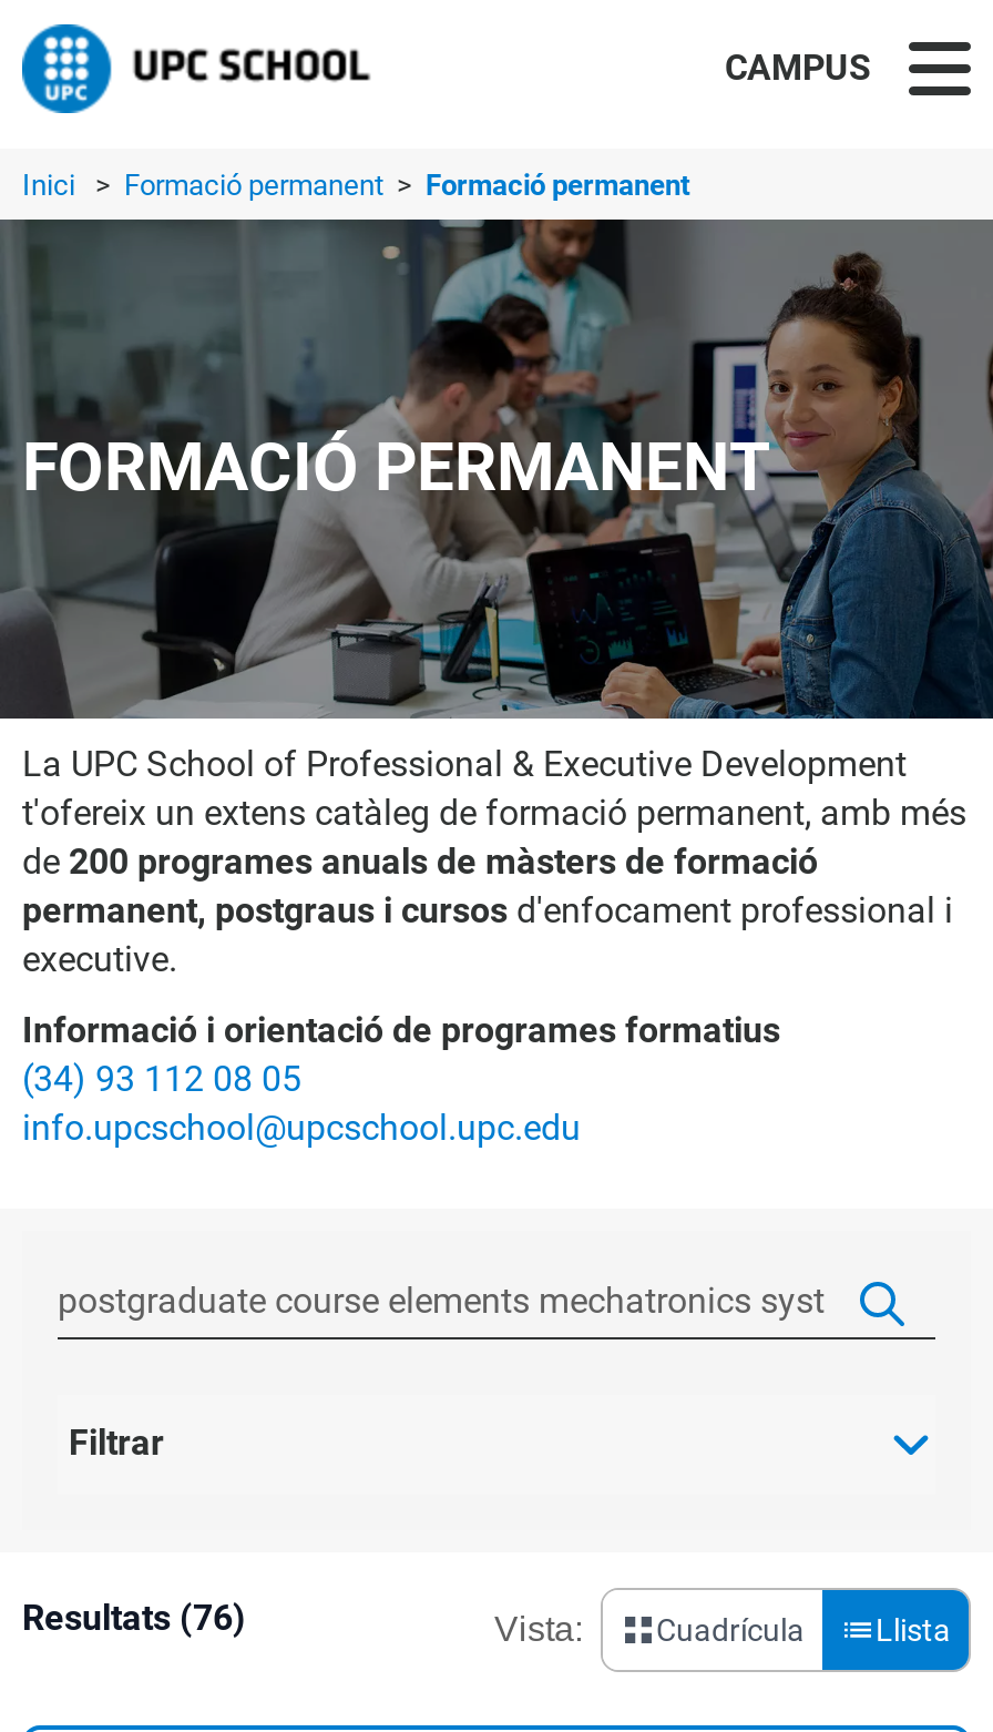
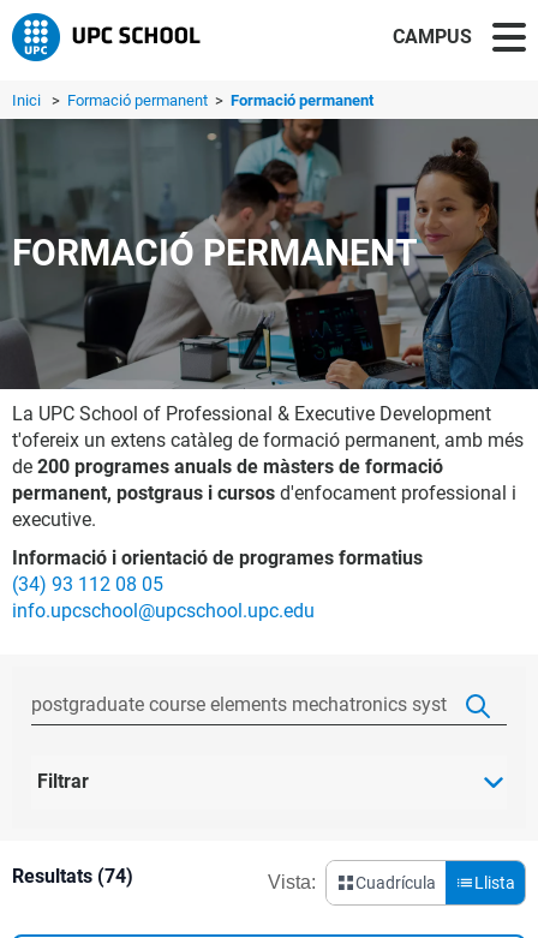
- Resultats (76)
+ Resultats (74)
